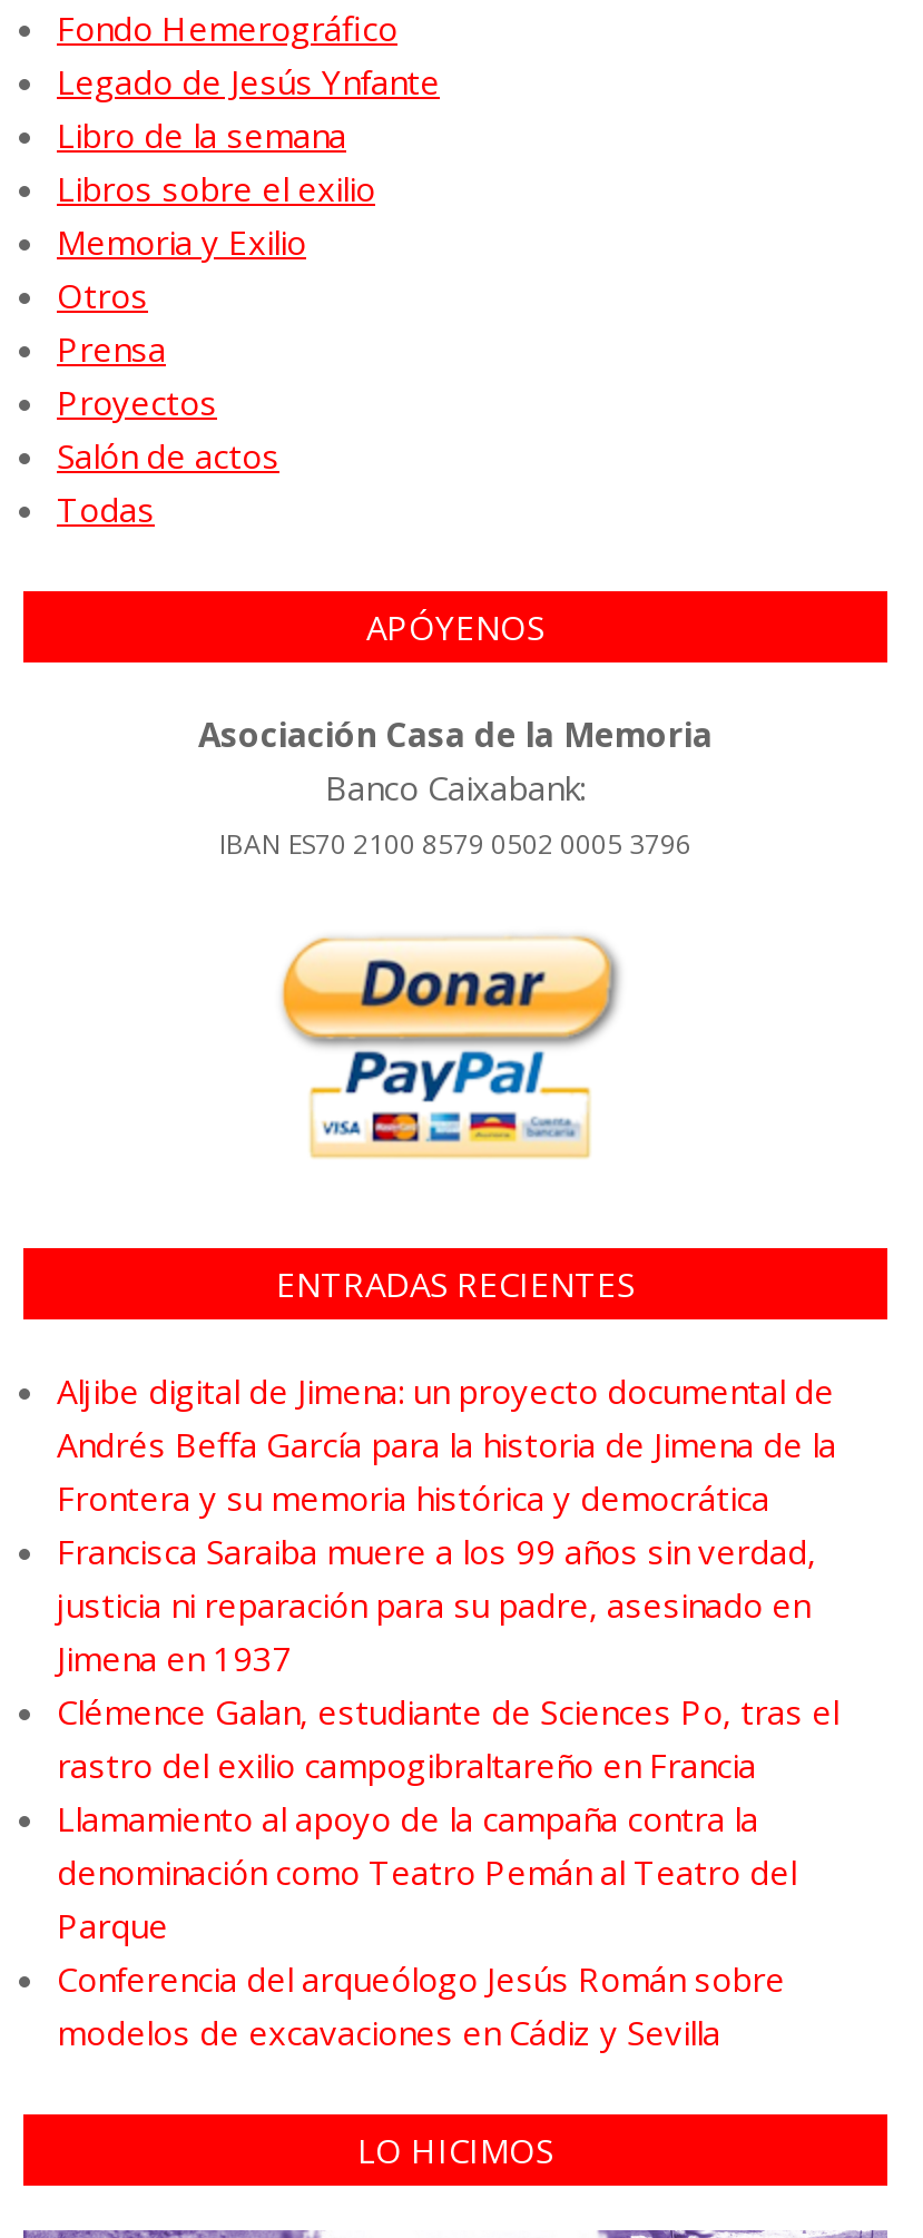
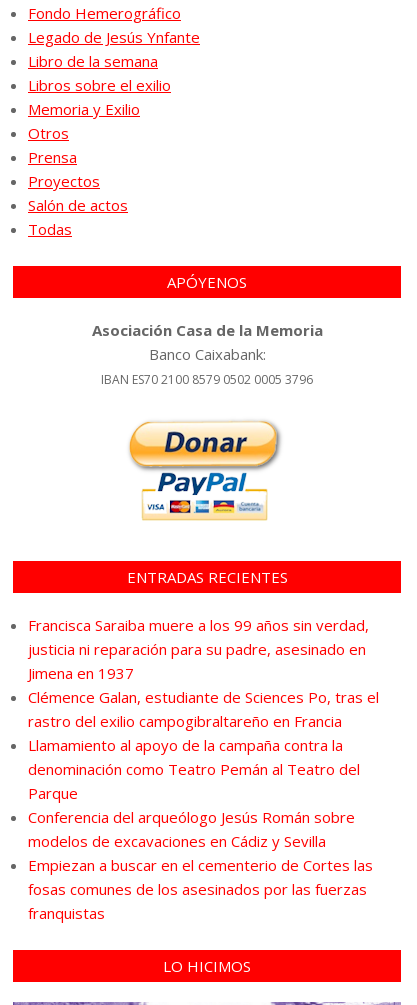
- Aljibe digital de Jimena: un proyecto documental de
- Andrés Beffa García para la historia de Jimena de la
- Frontera y su memoria histórica y democrática

moved up: Francisca Saraiba muere a los 99 años sin verdad, | justicia ni reparación para su padre, asesinado en | Jimena en 1937 | ... | Conferencia del arqueólogo Jesús Román sobre | modelos de excavaciones en Cádiz y Sevilla

+ Empiezan a buscar en el cementerio de Cortes las
+ fosas comunes de los asesinados por las fuerzas
+ franquistas
